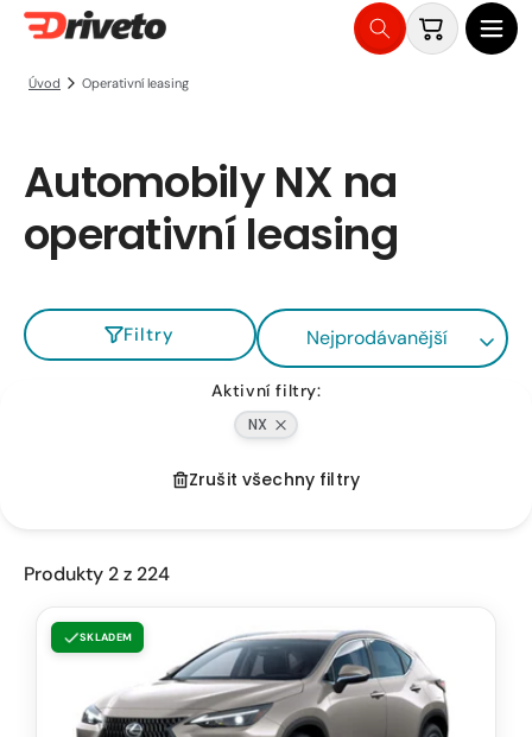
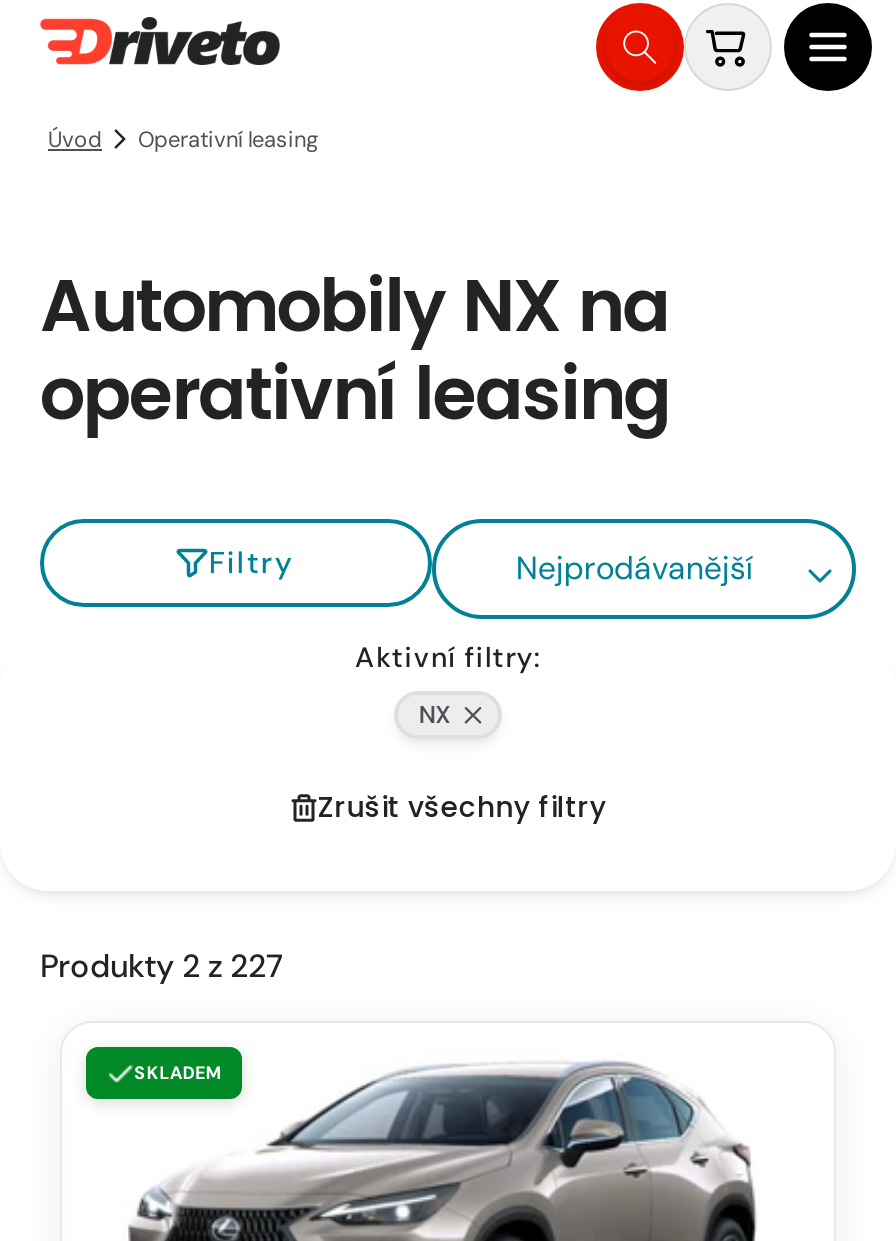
- Produkty 2 z 224
+ Produkty 2 z 227
